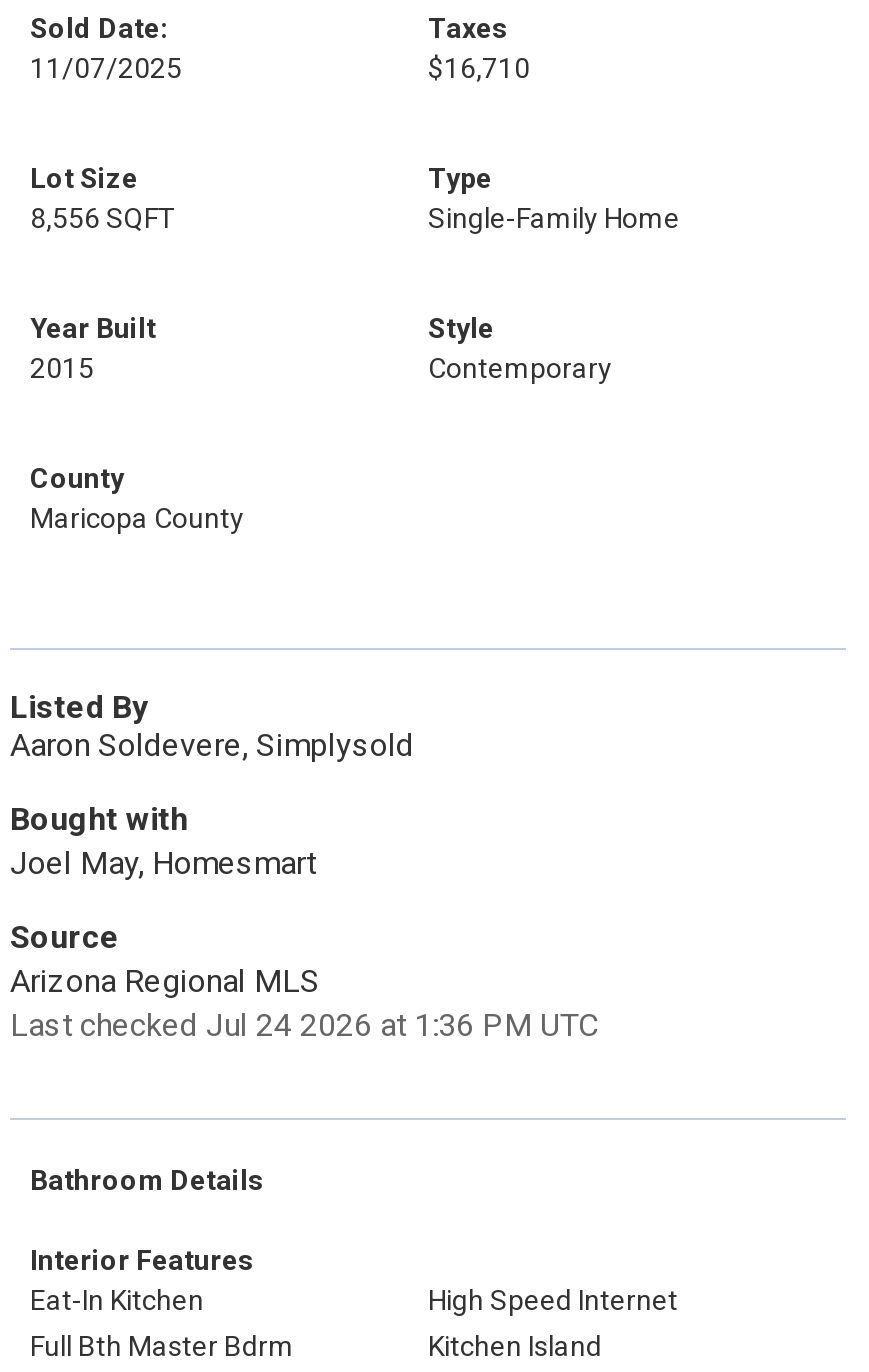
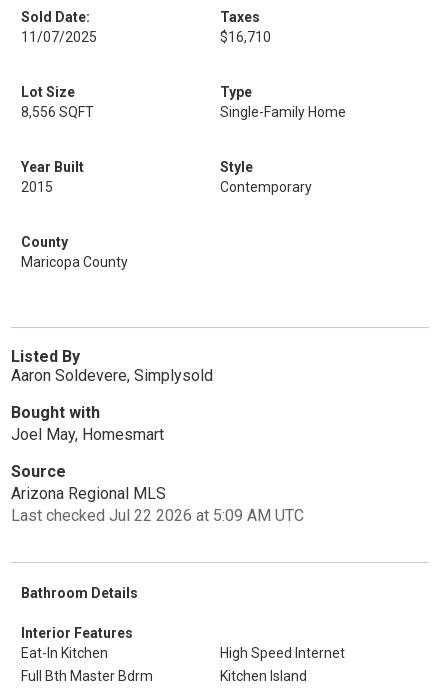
- Last checked Jul 24 2026 at 1:36 PM UTC
+ Last checked Jul 22 2026 at 5:09 AM UTC
